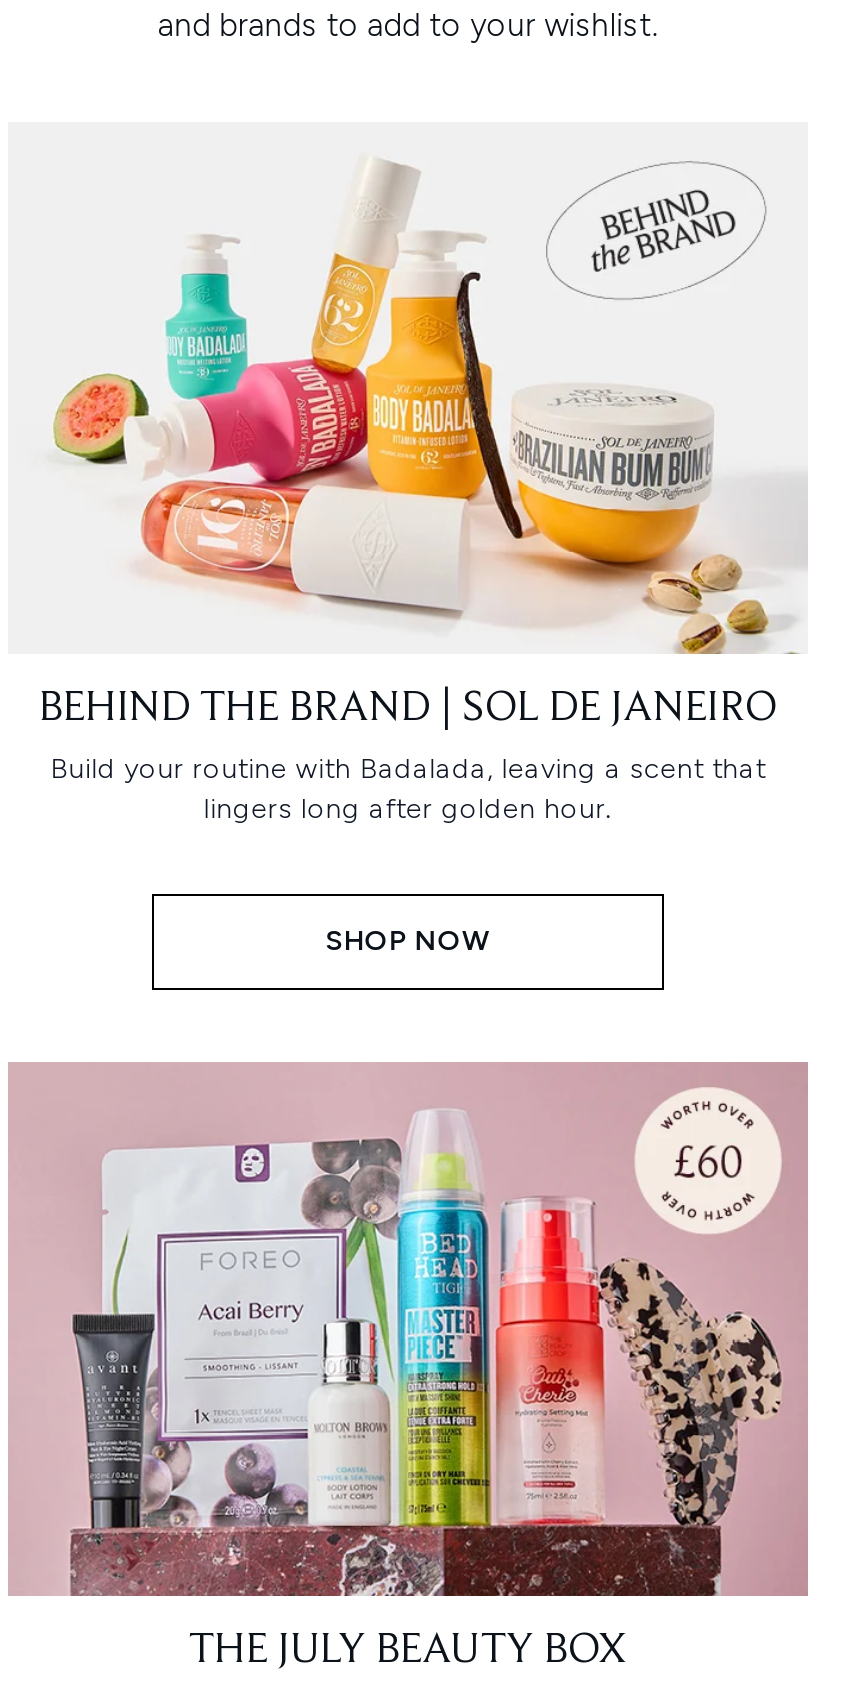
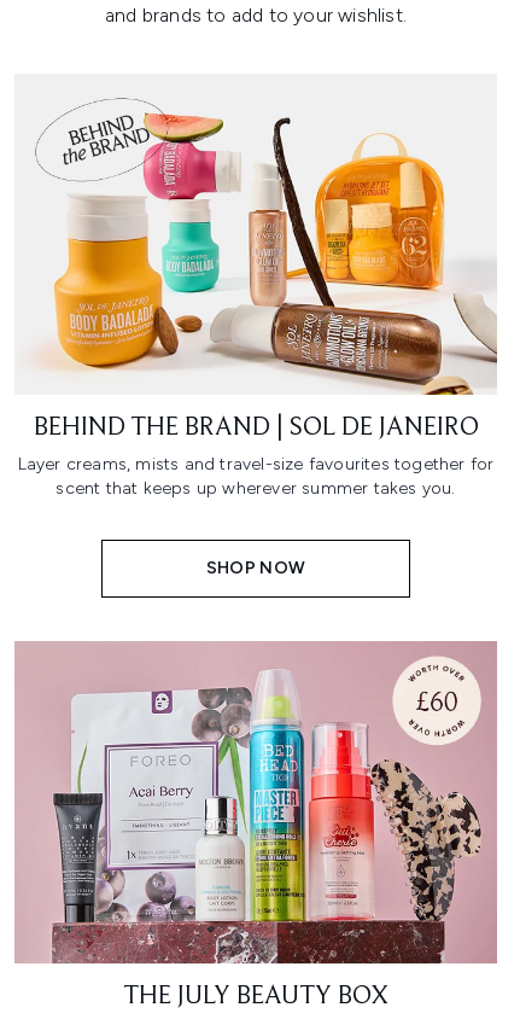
- [image]
+ [image]

- Build your routine with Badalada, leaving a scent that
- lingers long after golden hour.
+ Layer creams, mists and travel-size favourites together for
+ scent that keeps up wherever summer takes you.
